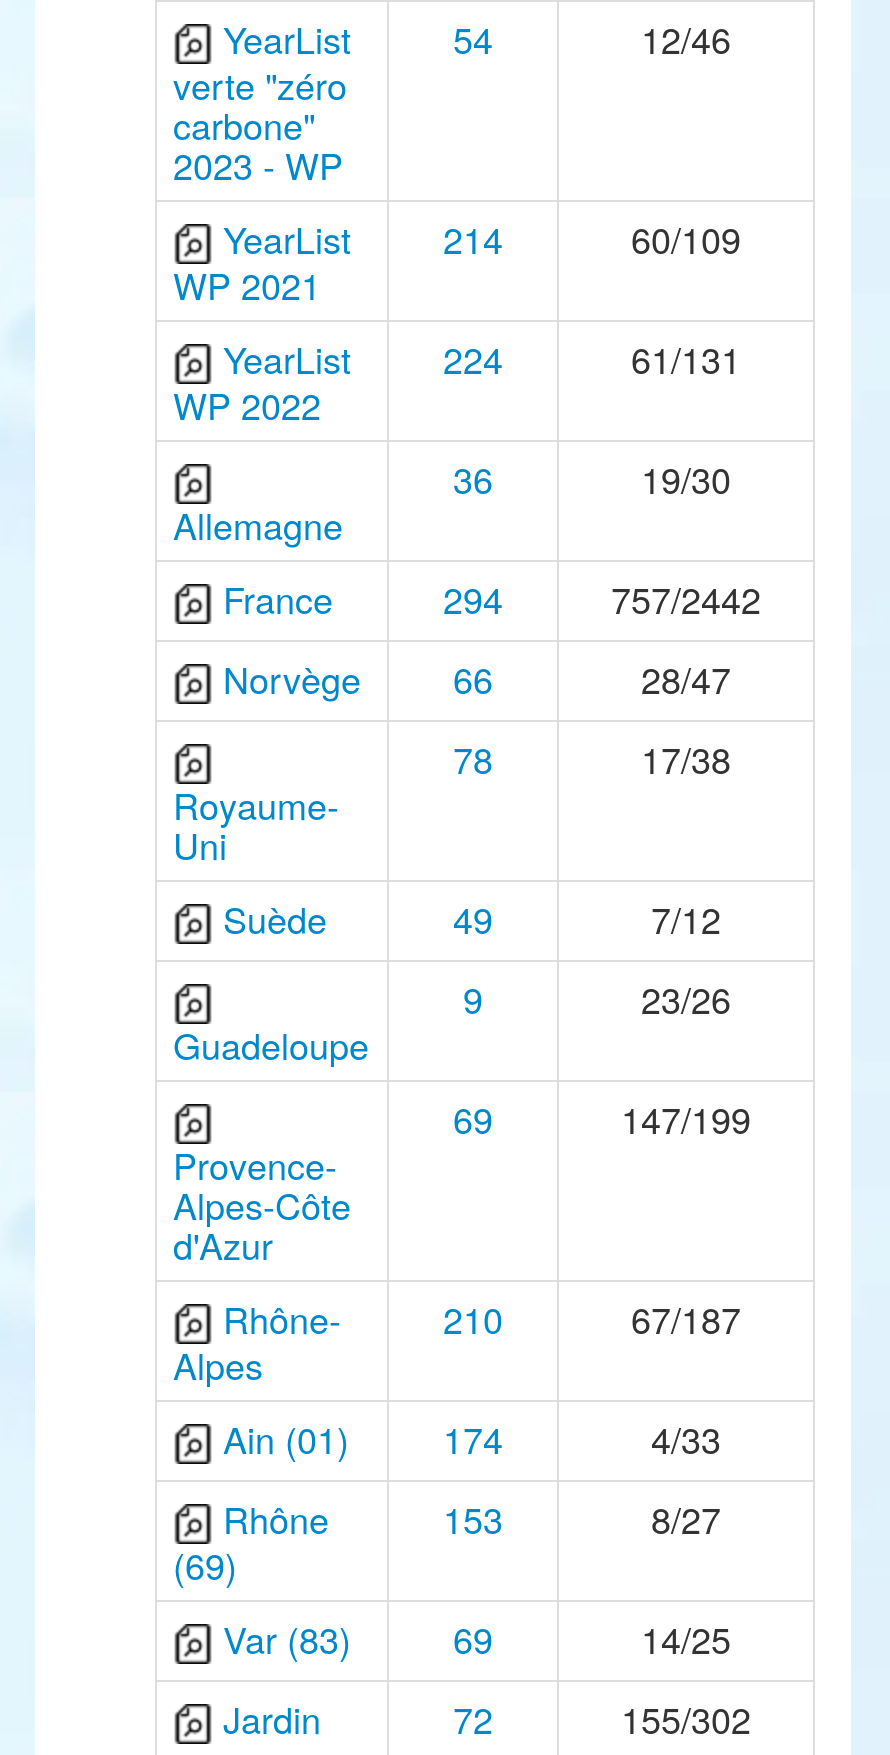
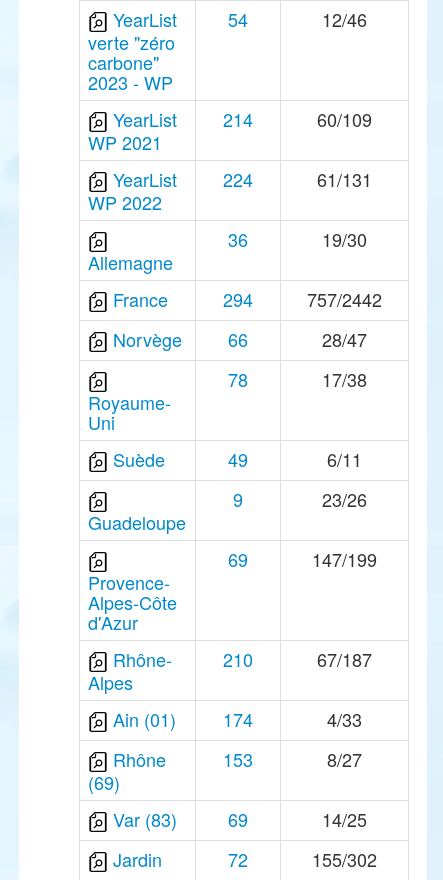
- 7/12
+ 6/11
